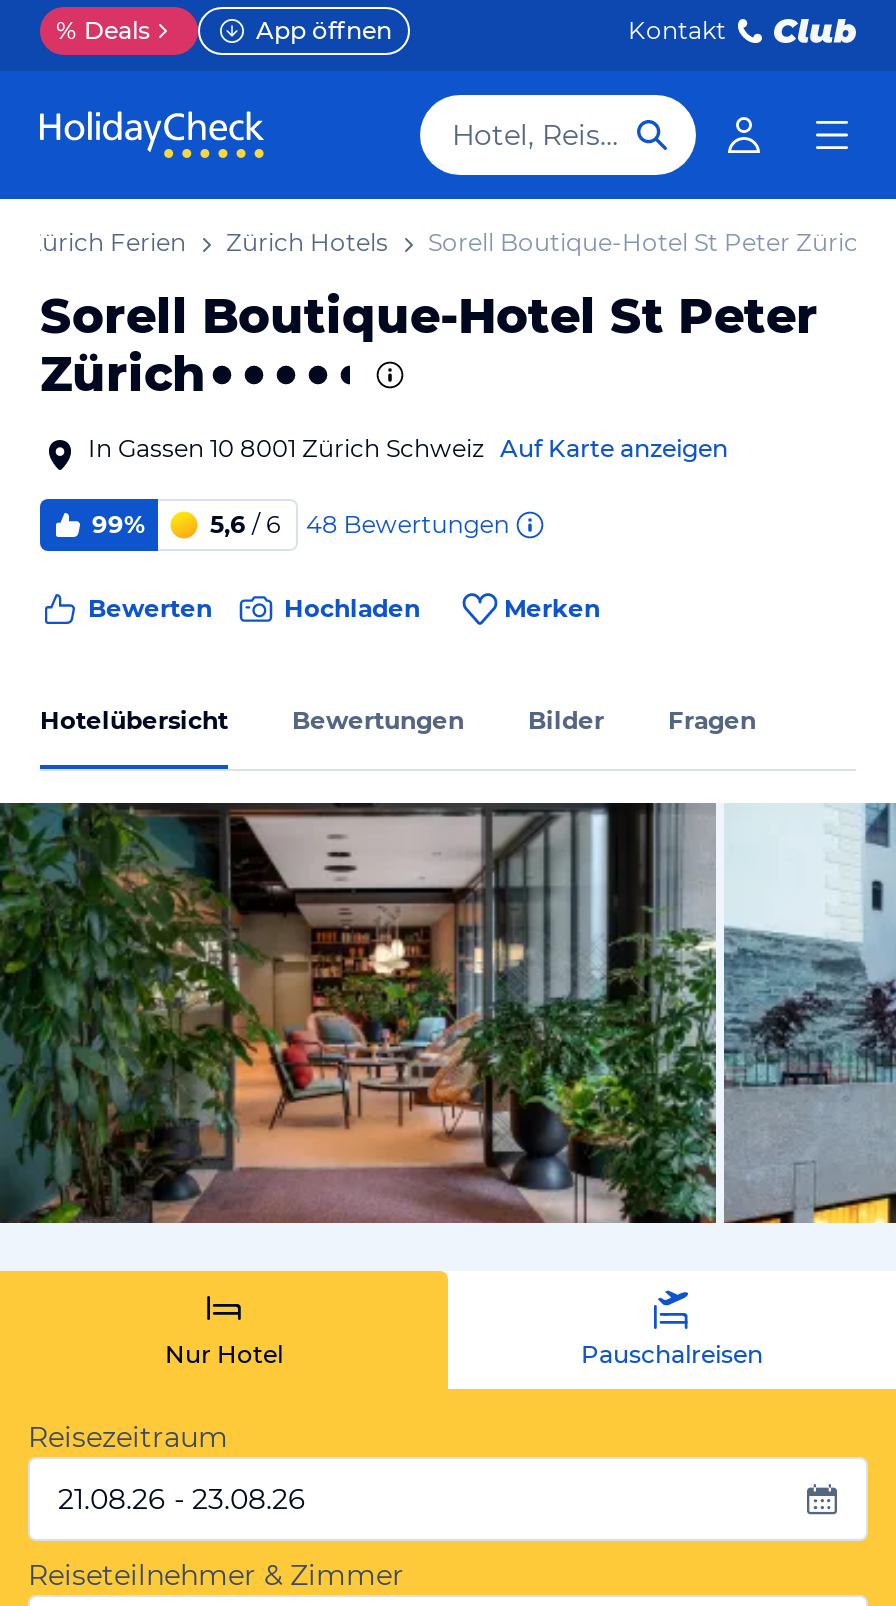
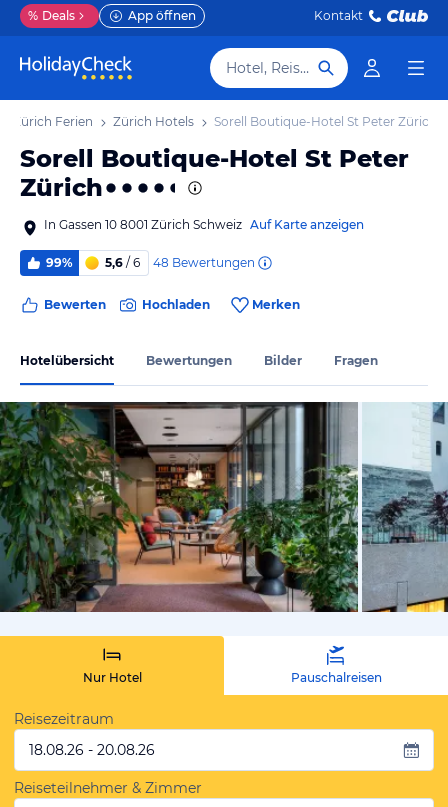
- 21.08.26 - 23.08.26
+ 18.08.26 - 20.08.26
